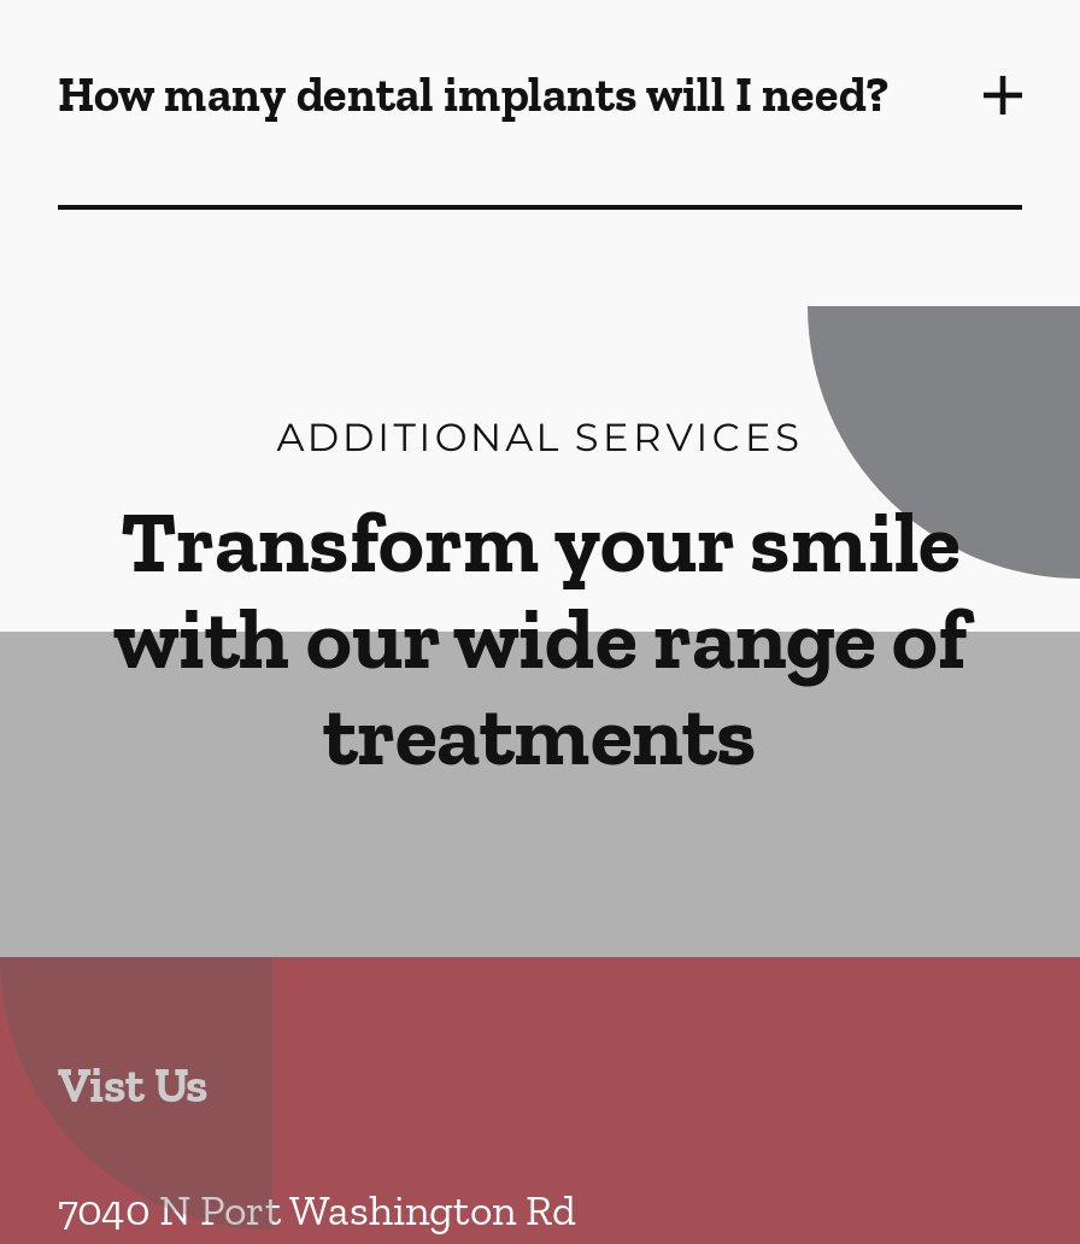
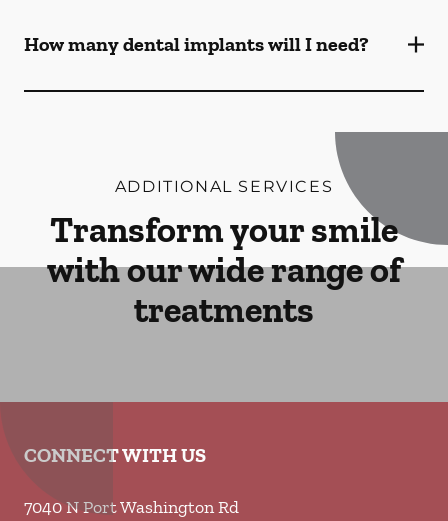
- Vist Us
+ CONNECT WITH US
